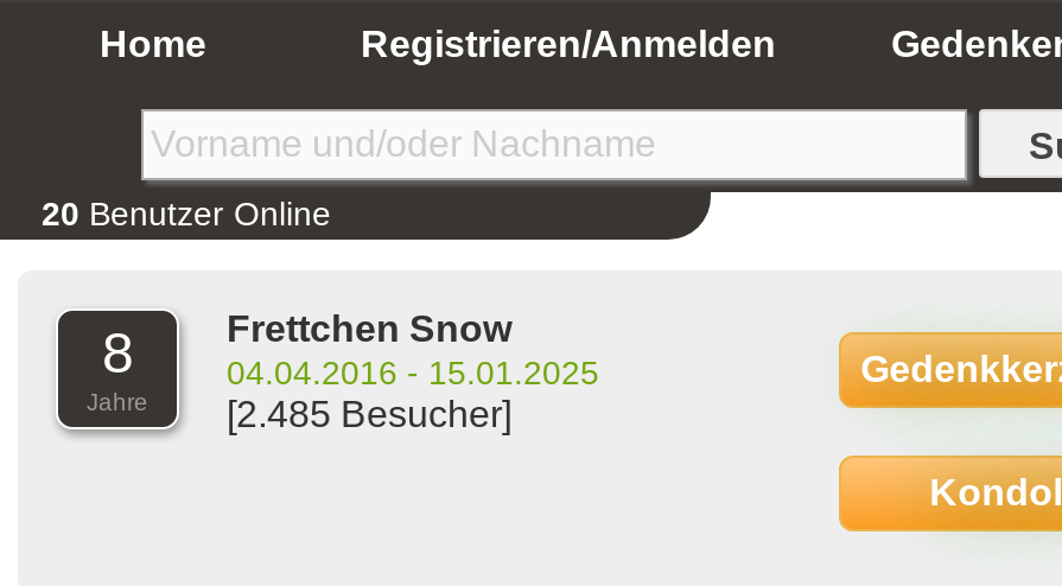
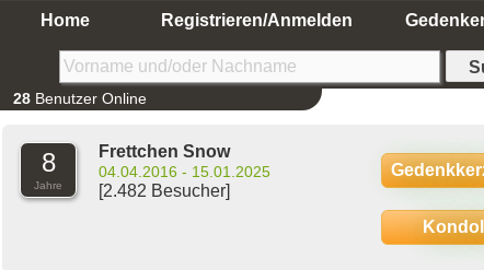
- 20 Benutzer Online
+ 28 Benutzer Online

- [2.485 Besucher]
+ [2.482 Besucher]
